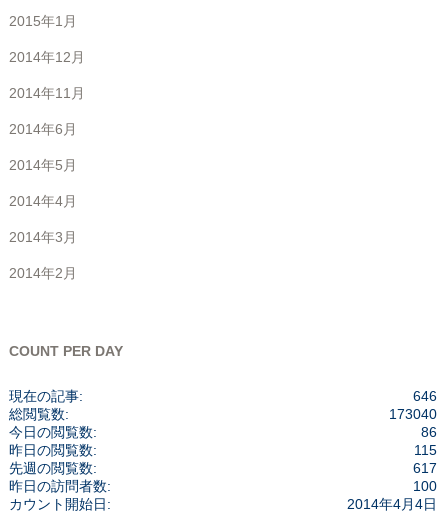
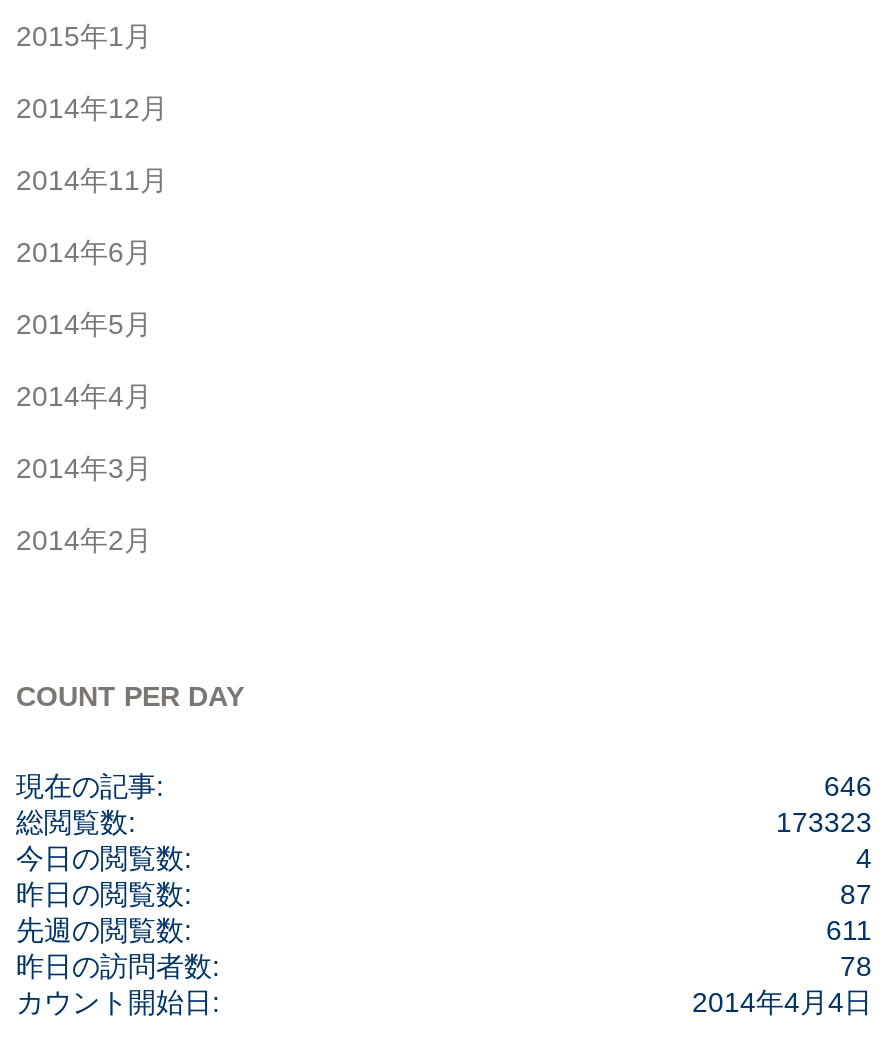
- 173040
+ 173323

- 86
+ 4

- 115
+ 87

- 617
+ 611

- 100
+ 78
